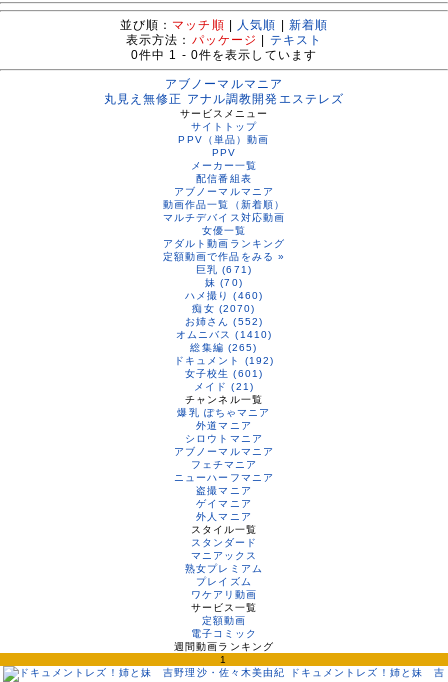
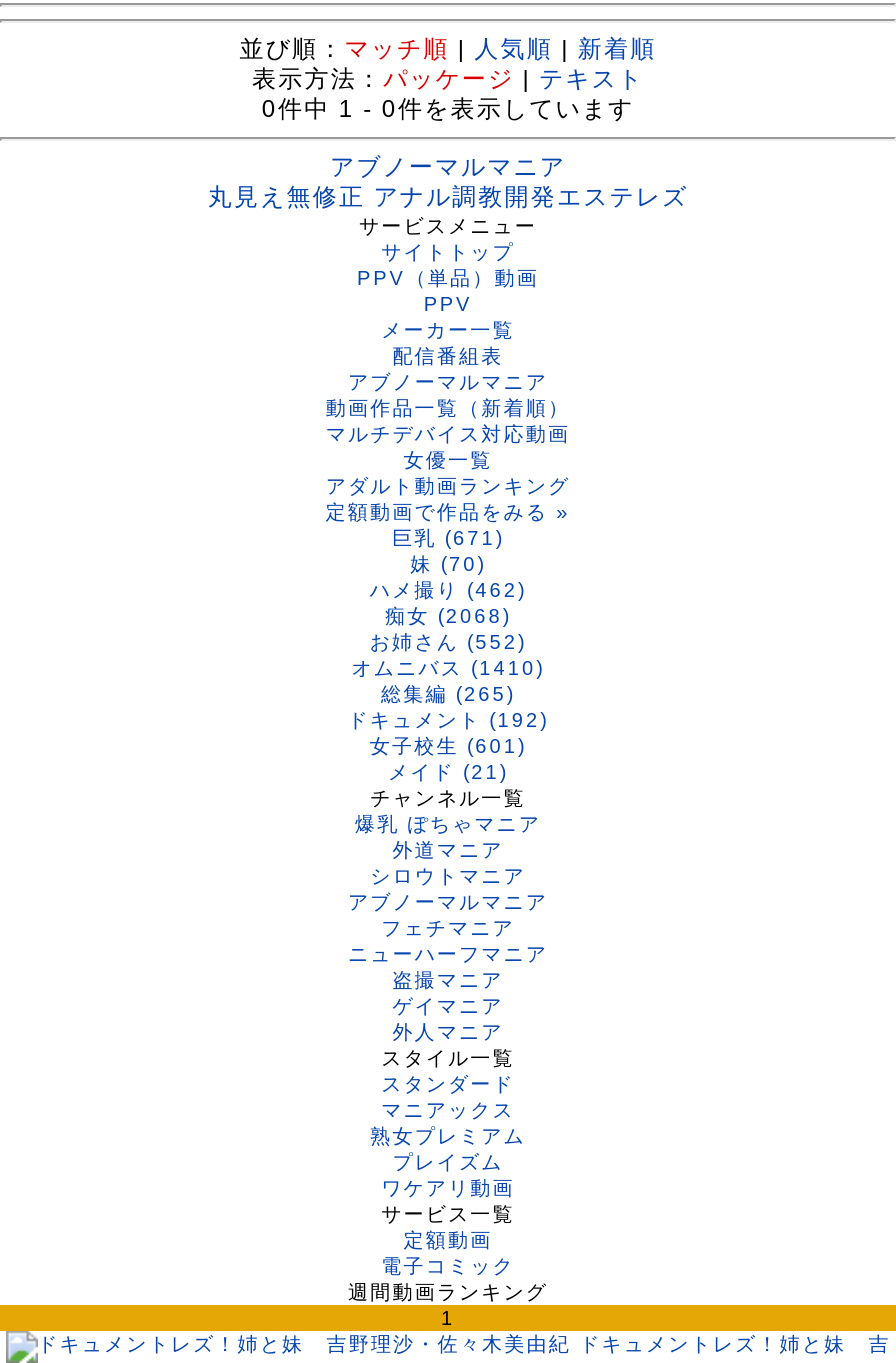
- ハメ撮り (460)
+ ハメ撮り (462)

- 痴女 (2070)
+ 痴女 (2068)
